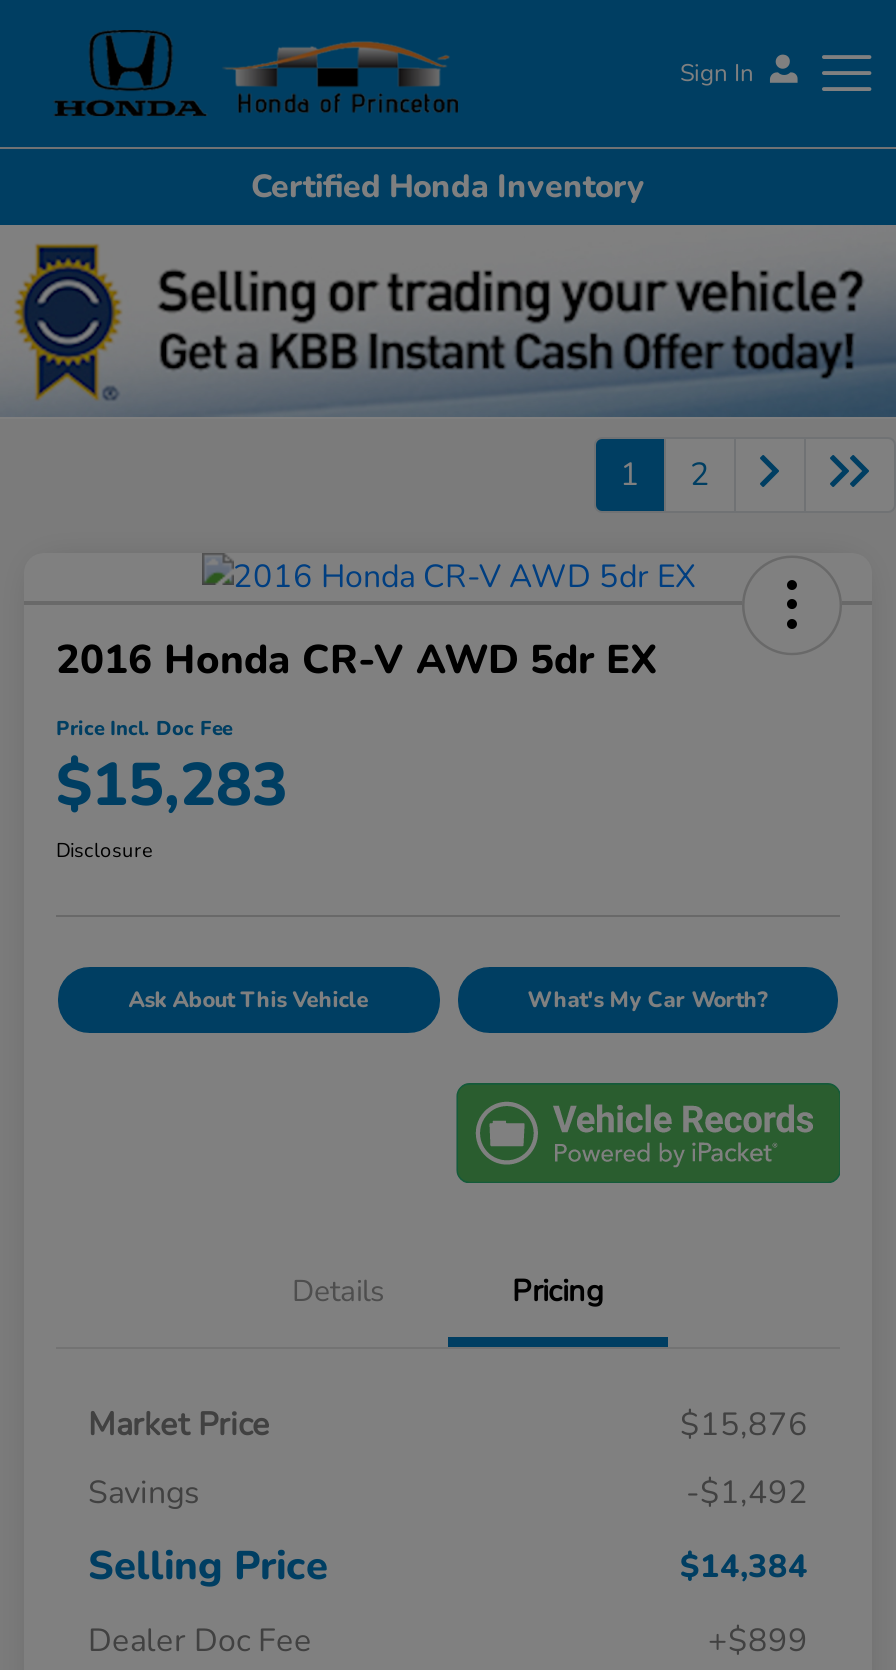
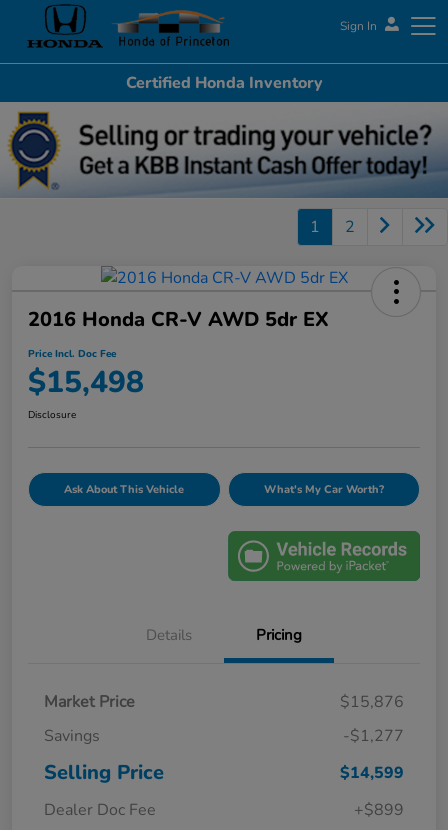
- $15,283
+ $15,498

- -$1,492
+ -$1,277

- $14,384
+ $14,599
